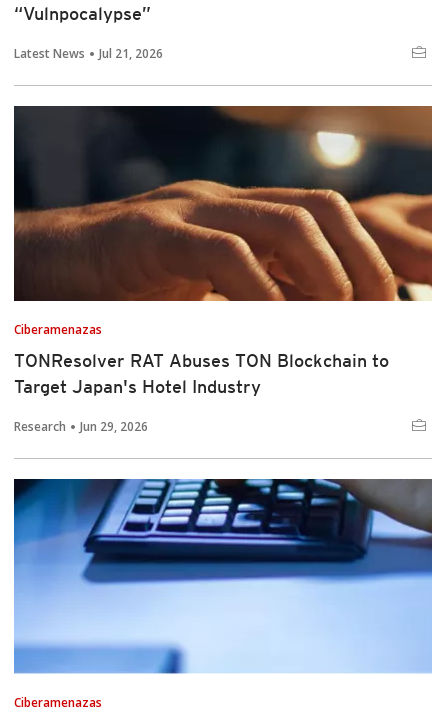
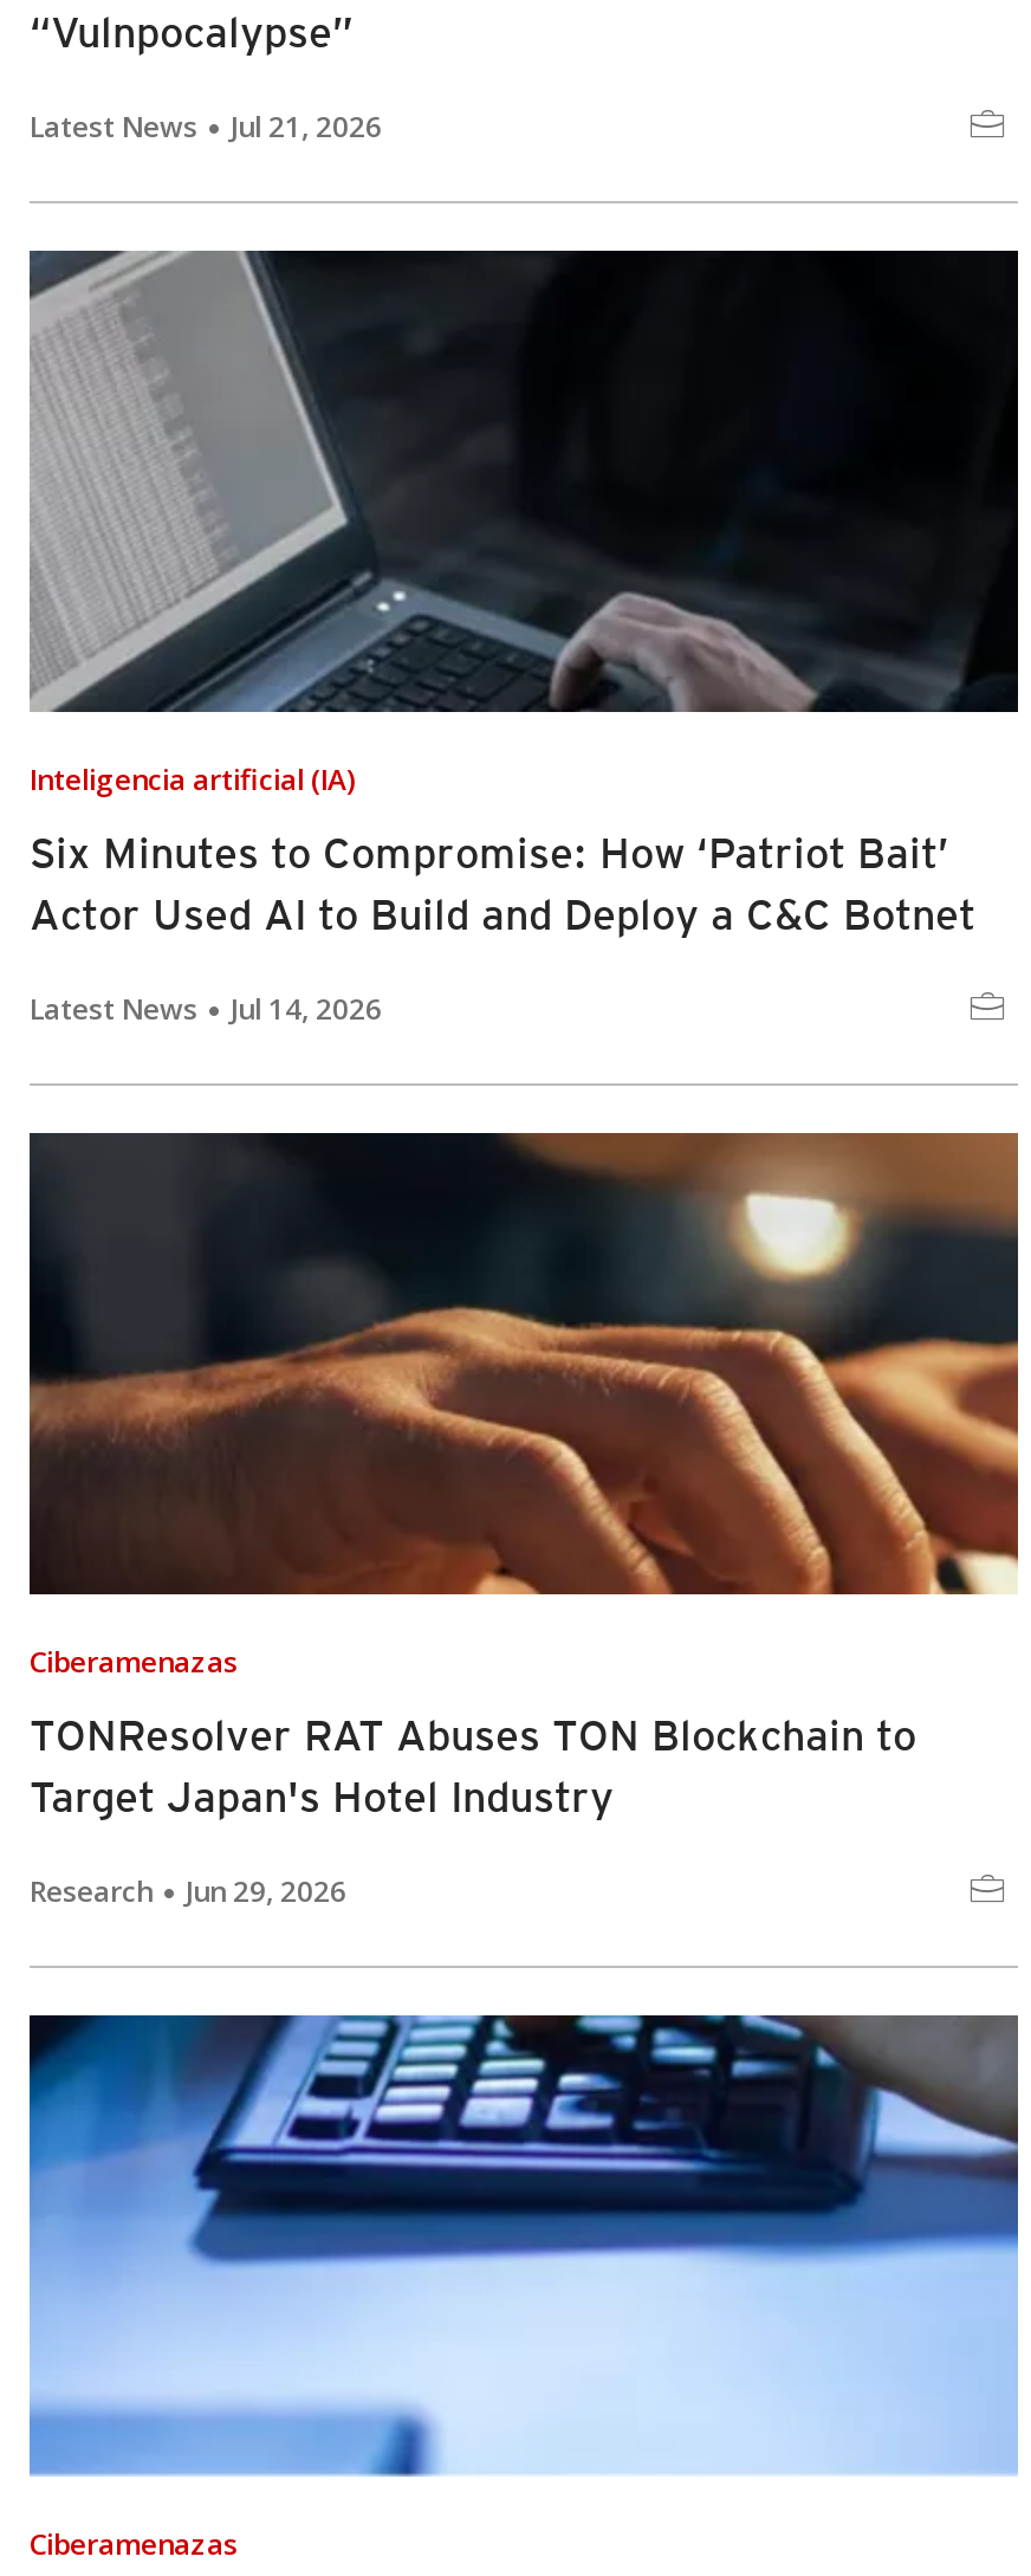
+ [image]
+ Inteligencia artificial (IA)
+ Six Minutes to Compromise: How ‘Patriot Bait’
+ Actor Used AI to Build and Deploy a C&C Botnet
+ Latest News
+ Jul 14, 2026
